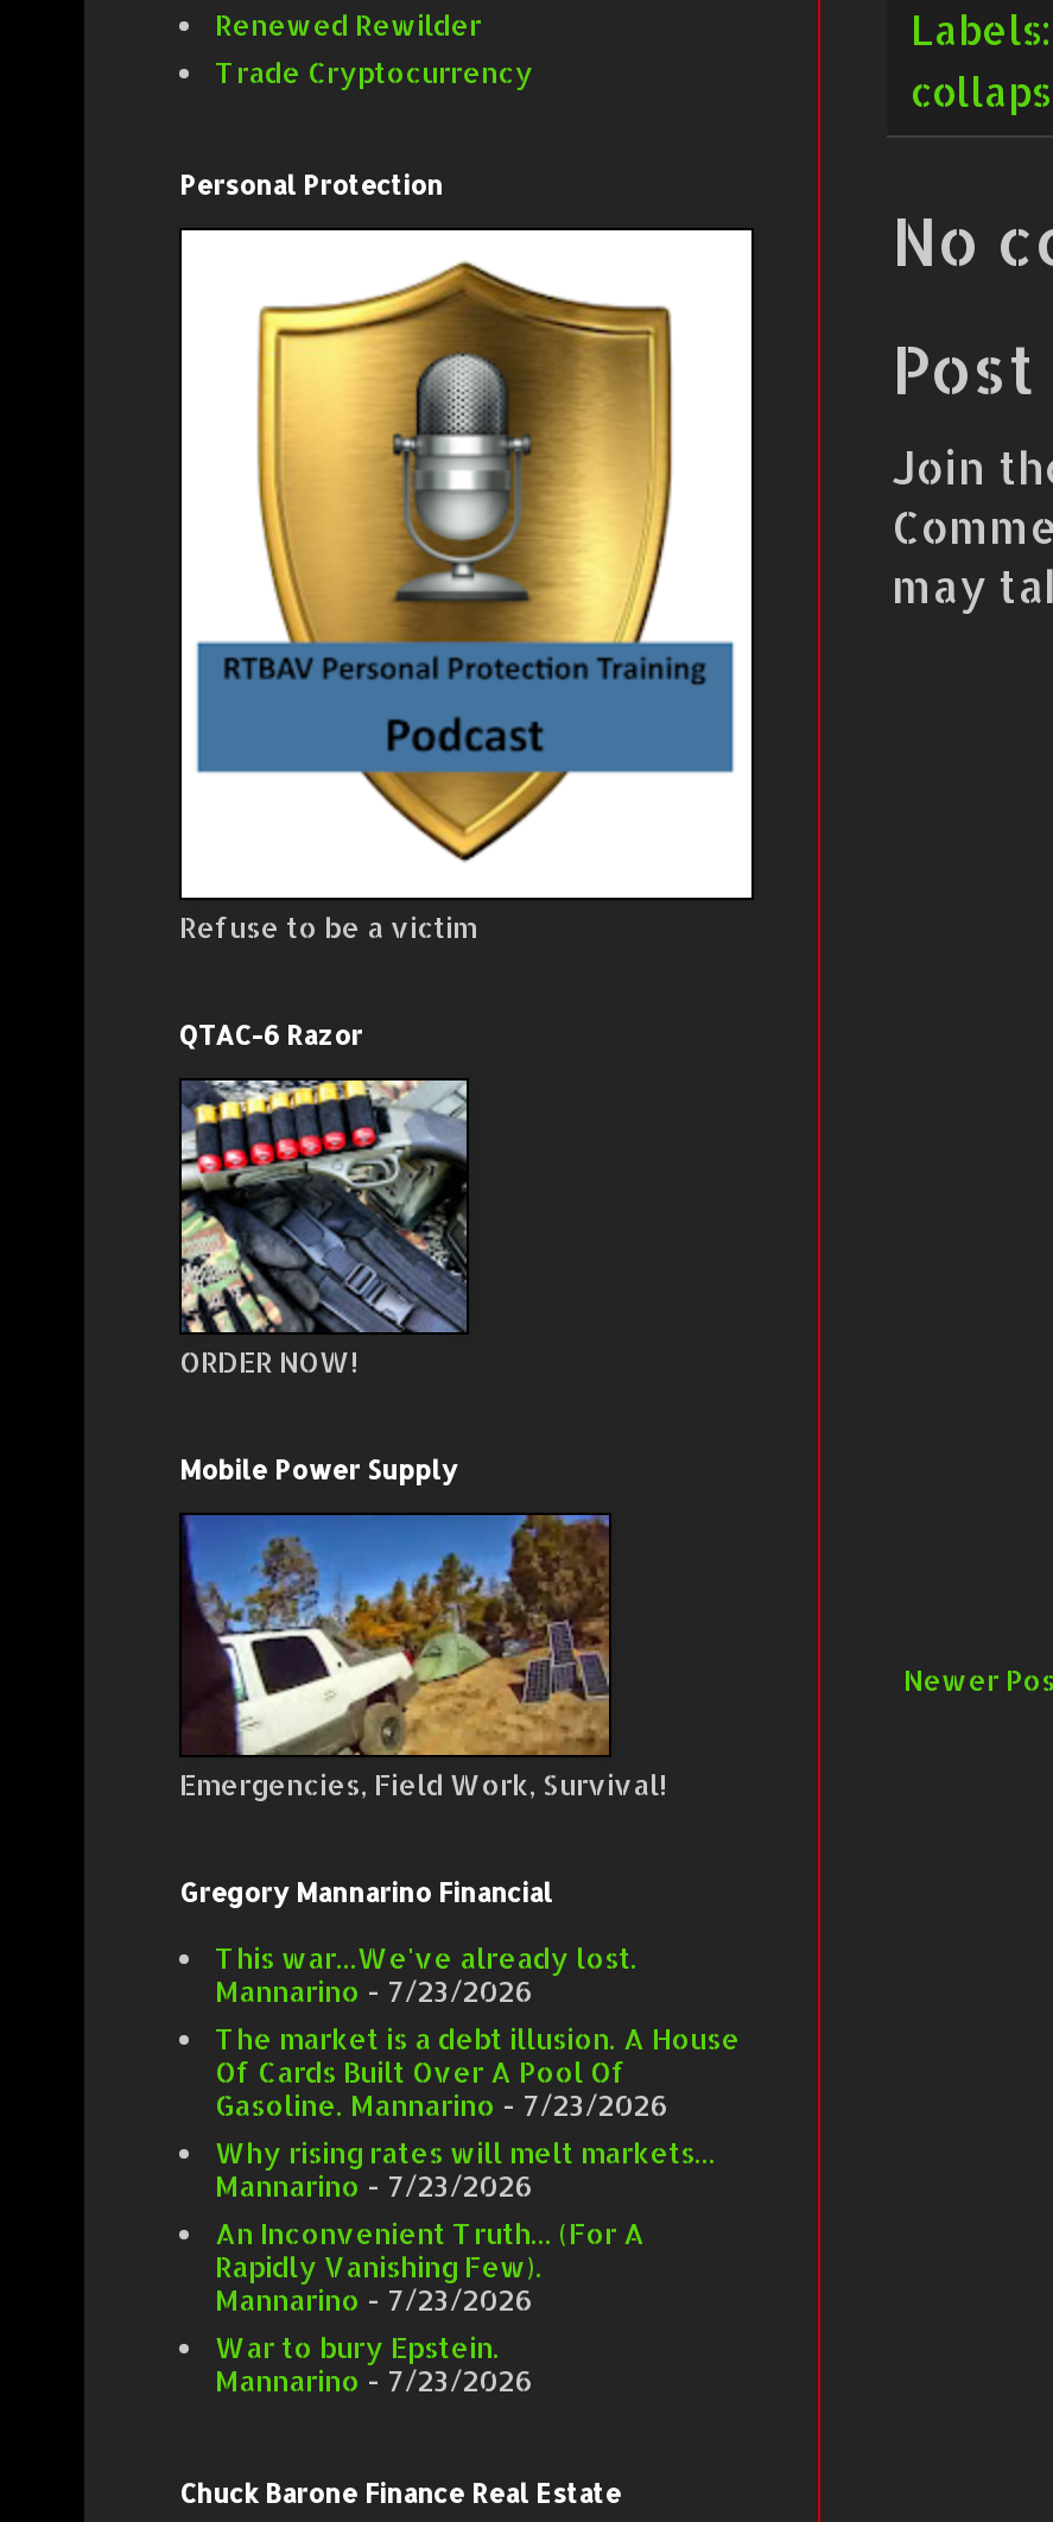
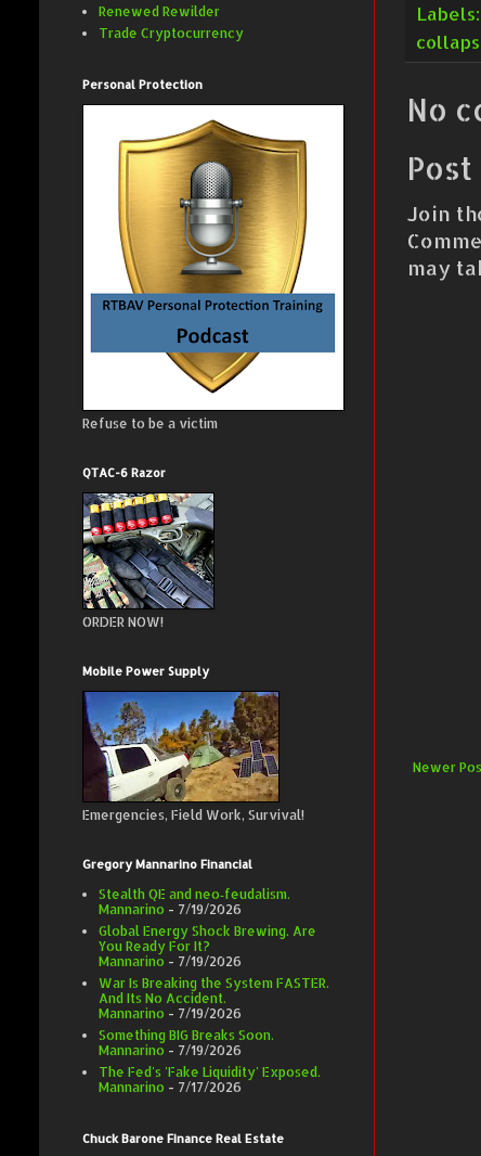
- This war...We've already lost.
- Mannarino - 7/23/2026
- The market is a debt illusion. A House
- Of Cards Built Over A Pool Of
- Gasoline. Mannarino - 7/23/2026
- Why rising rates will melt markets...
- Mannarino - 7/23/2026
- An Inconvenient Truth... (For A
- Rapidly Vanishing Few).
- Mannarino - 7/23/2026
- War to bury Epstein.
- Mannarino - 7/23/2026
+ Stealth QE and neo‑feudalism.
+ Mannarino - 7/19/2026
+ Global Energy Shock Brewing. Are
+ You Ready For It?
+ Mannarino - 7/19/2026
+ War Is Breaking the System FASTER.
+ And Its No Accident.
+ Mannarino - 7/19/2026
+ Something BIG Breaks Soon.
+ Mannarino - 7/19/2026
+ The Fed's 'Fake Liquidity' Exposed.
+ Mannarino - 7/17/2026
